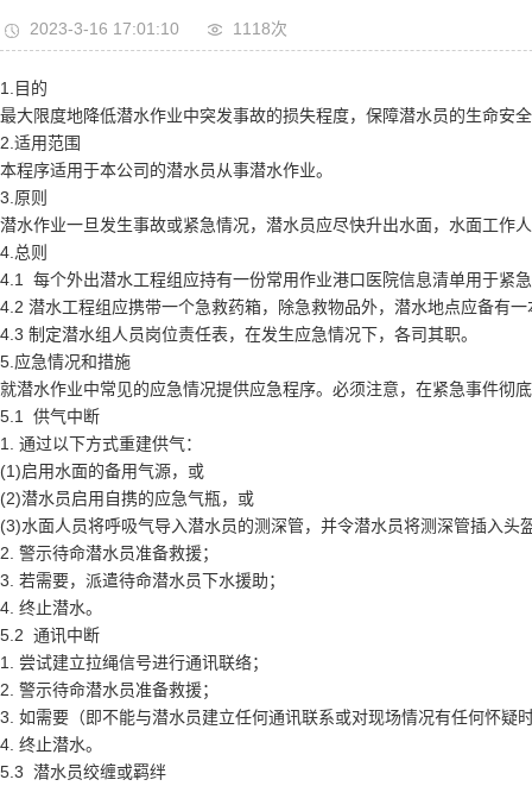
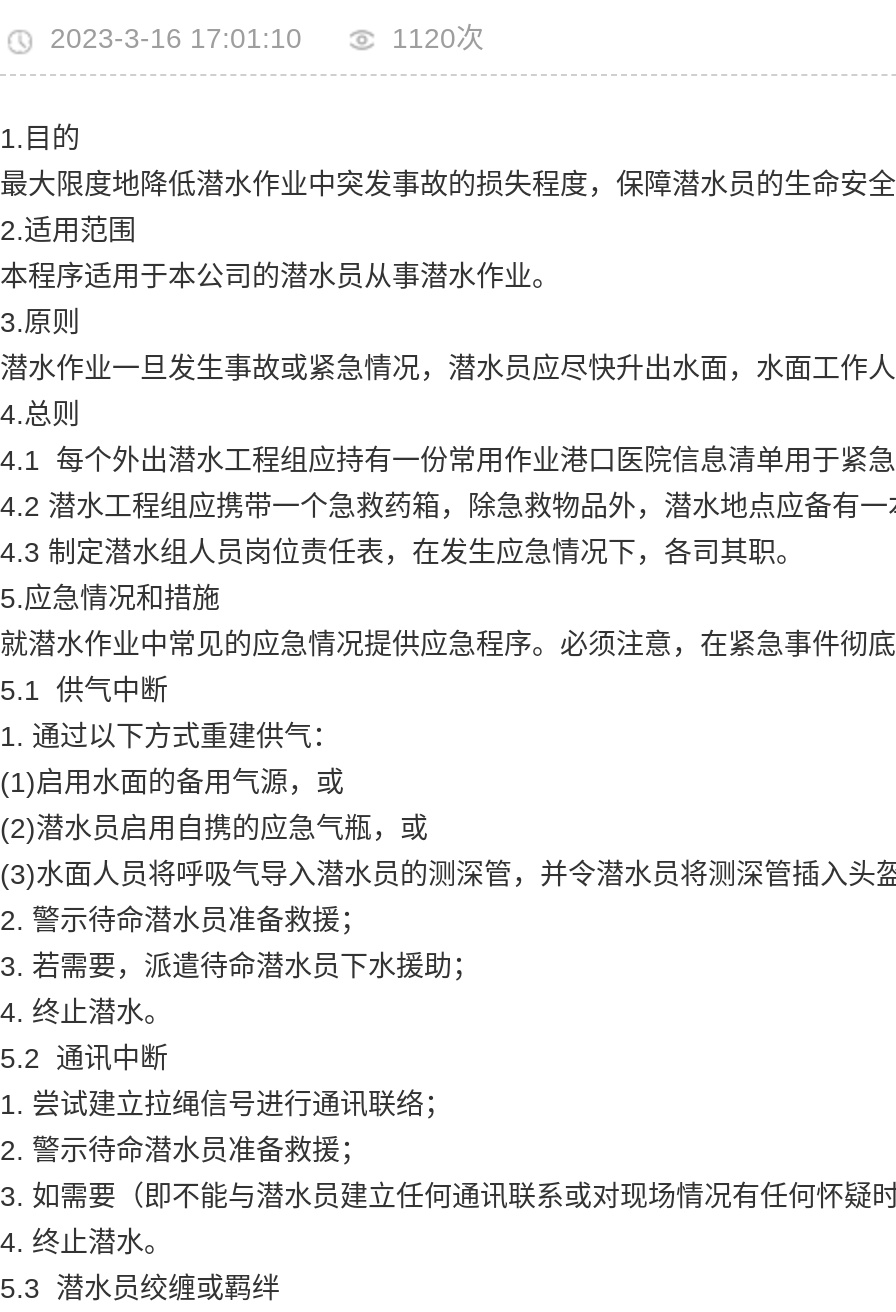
- 1118次
+ 1120次
